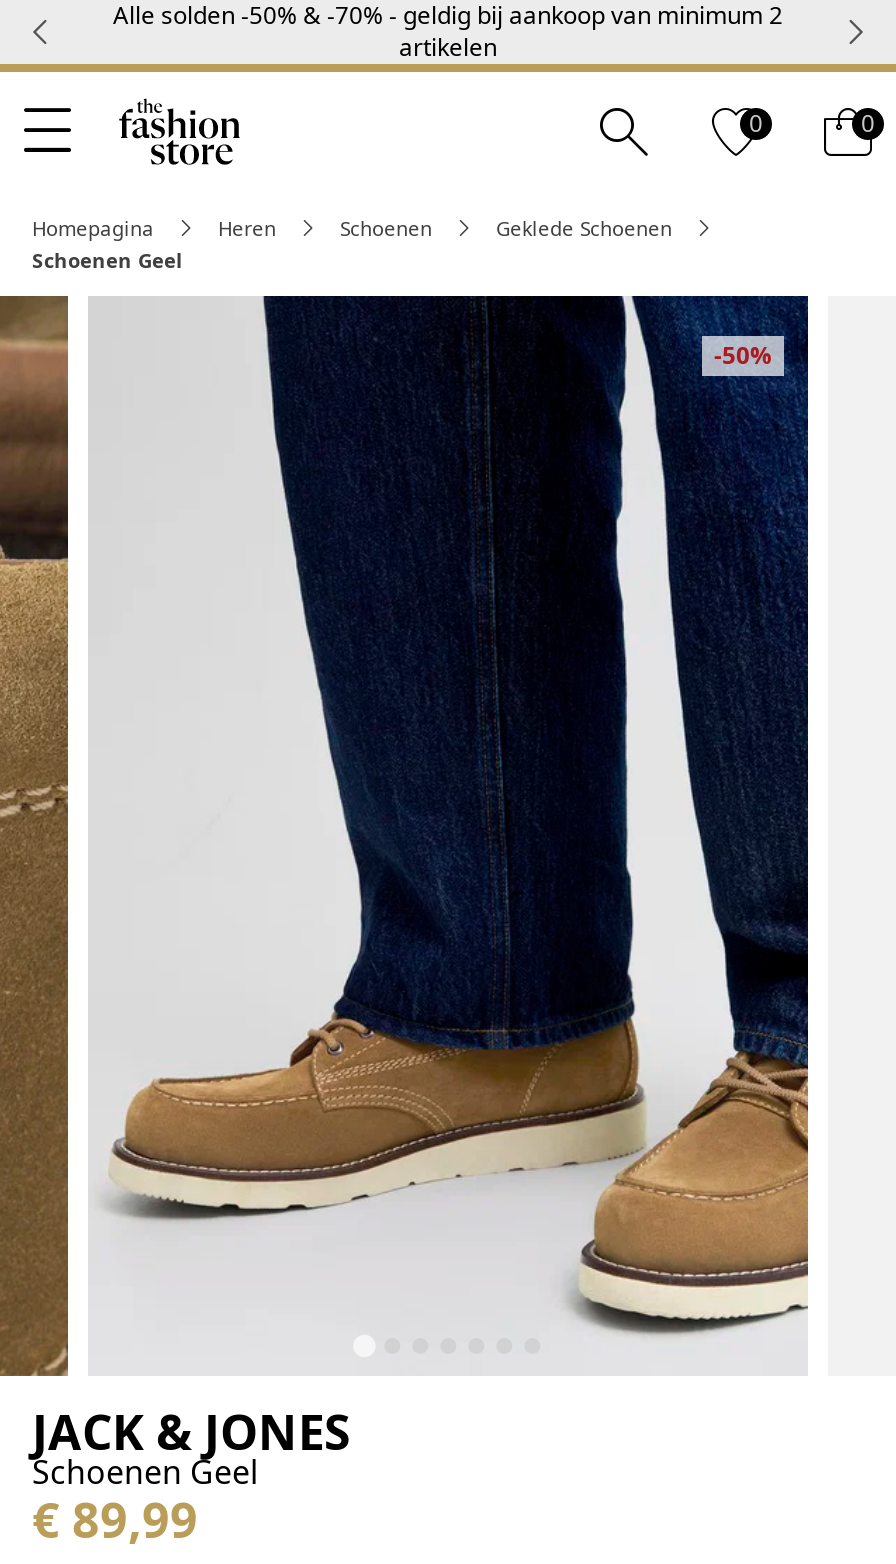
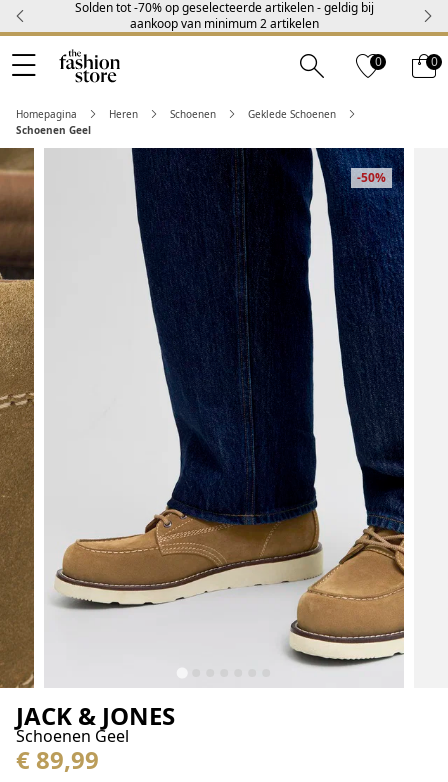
- Alle solden -50% & -70% - geldig bij aankoop van minimum 2
- artikelen
+ Solden tot -70% op geselecteerde artikelen - geldig bij
+ aankoop van minimum 2 artikelen
